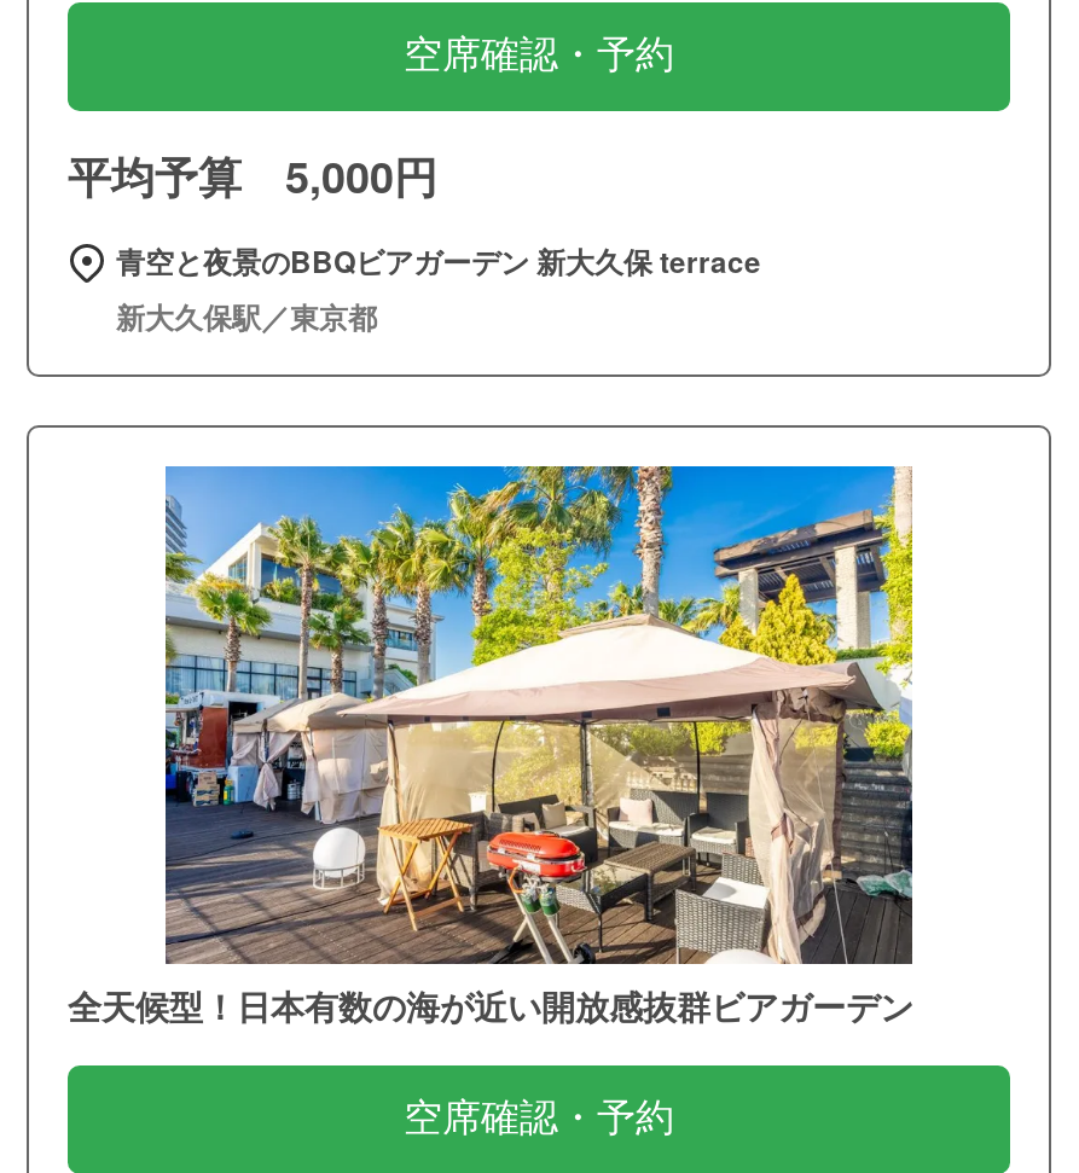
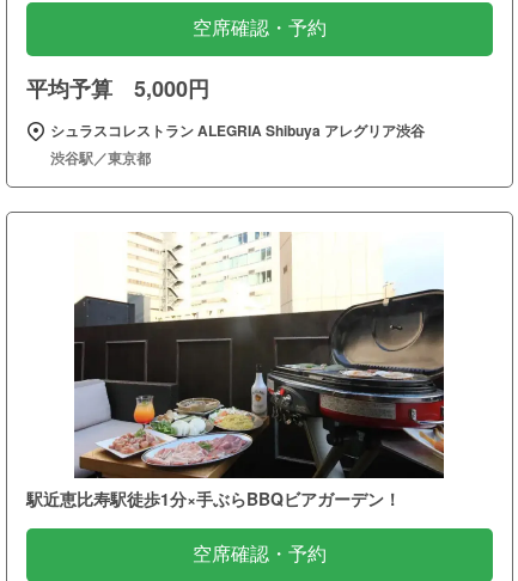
- 青空と夜景のBBQビアガーデン 新大久保 terrace
- 新大久保駅／東京都
+ シュラスコレストラン ALEGRIA Shibuya アレグリア渋谷
+ 渋谷駅／東京都

- [image]
- 全天候型！日本有数の海が近い開放感抜群ビアガーデン
+ [image]
+ 駅近恵比寿駅徒歩1分×手ぶらBBQビアガーデン！
